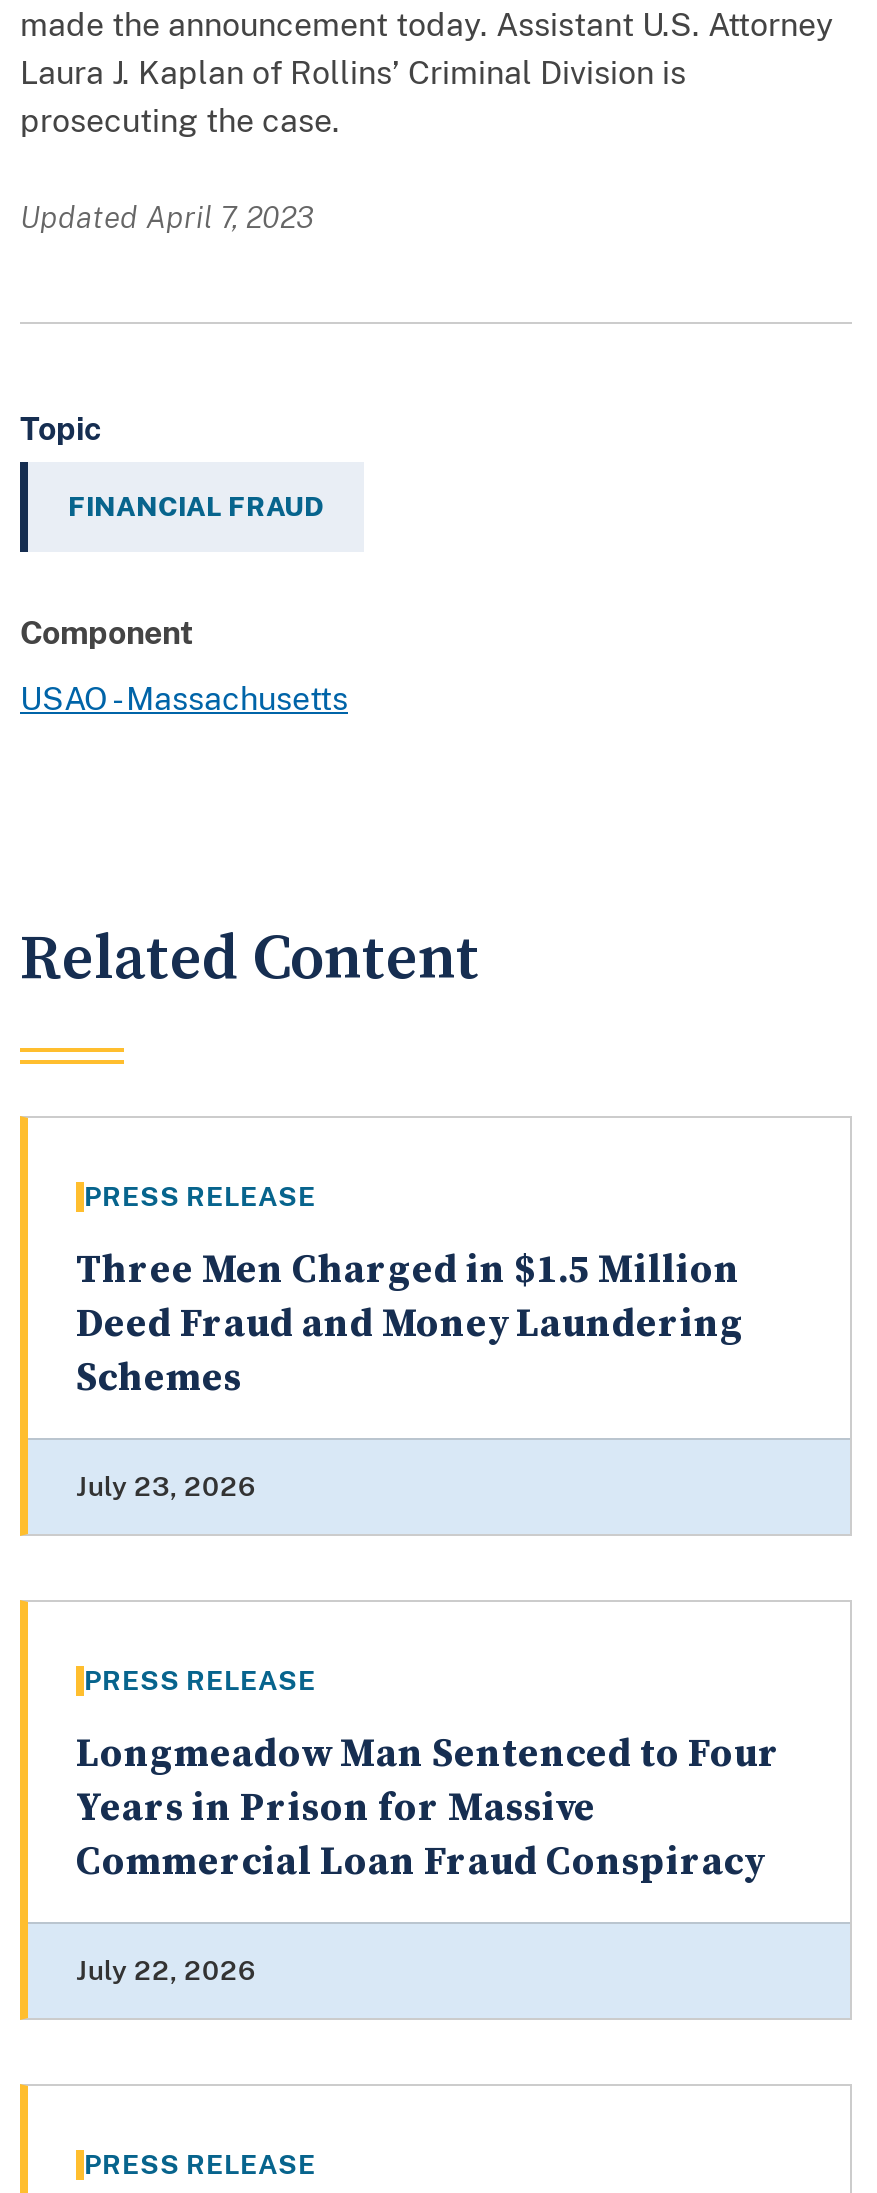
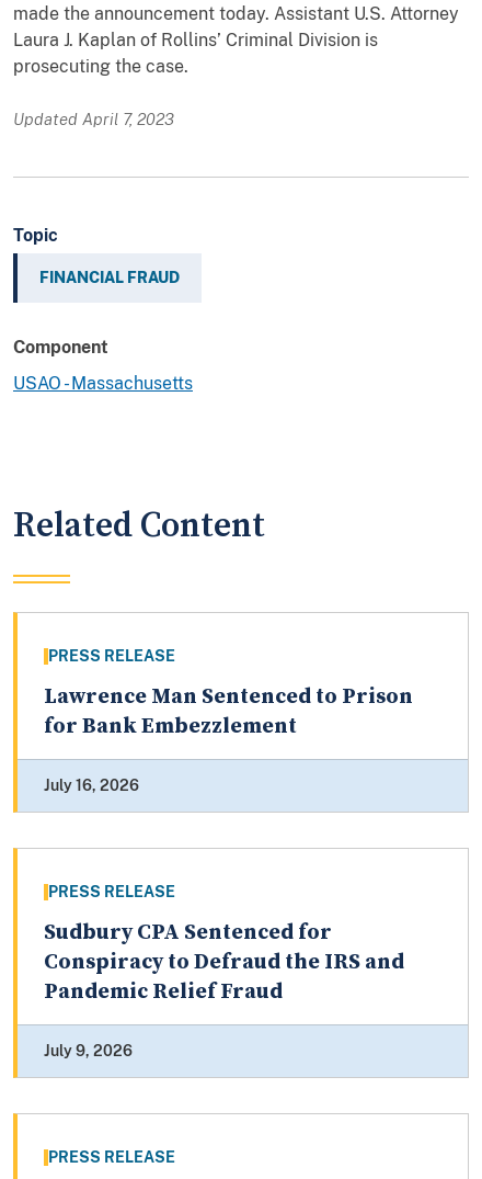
- Three Men Charged in $1.5 Million
- Deed Fraud and Money Laundering
- Schemes
+ Lawrence Man Sentenced to Prison
+ for Bank Embezzlement

- July 23, 2026
+ July 16, 2026

- Longmeadow Man Sentenced to Four
- Years in Prison for Massive
- Commercial Loan Fraud Conspiracy
+ Sudbury CPA Sentenced for
+ Conspiracy to Defraud the IRS and
+ Pandemic Relief Fraud

- July 22, 2026
+ July 9, 2026
